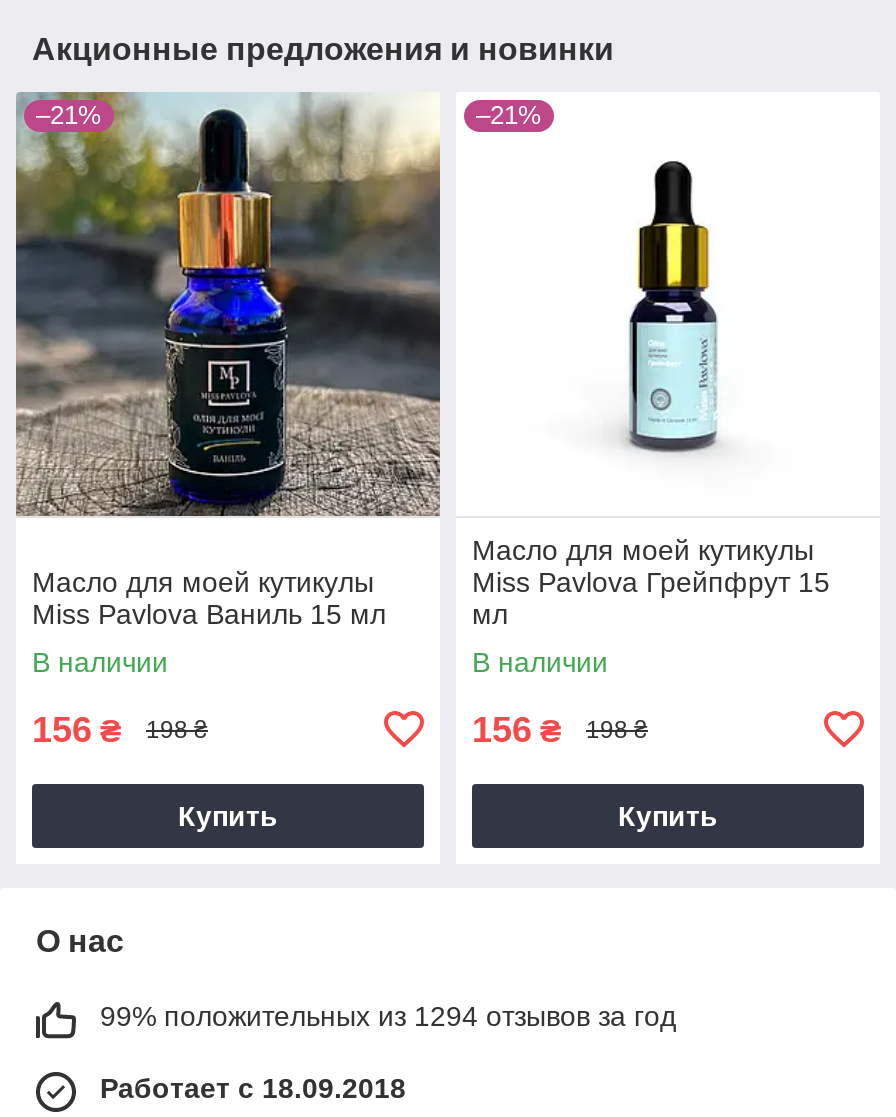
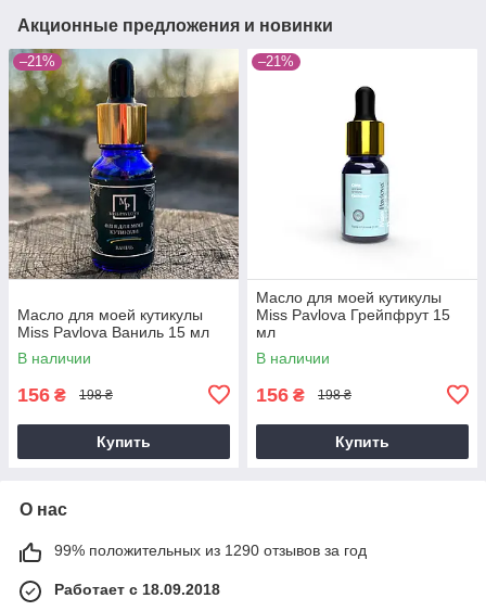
- 99% положительных из 1294 отзывов за год
+ 99% положительных из 1290 отзывов за год
